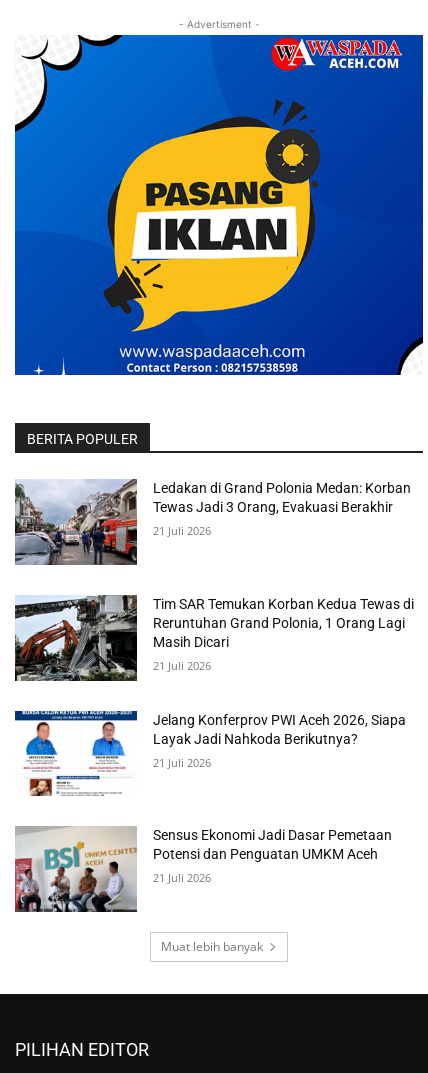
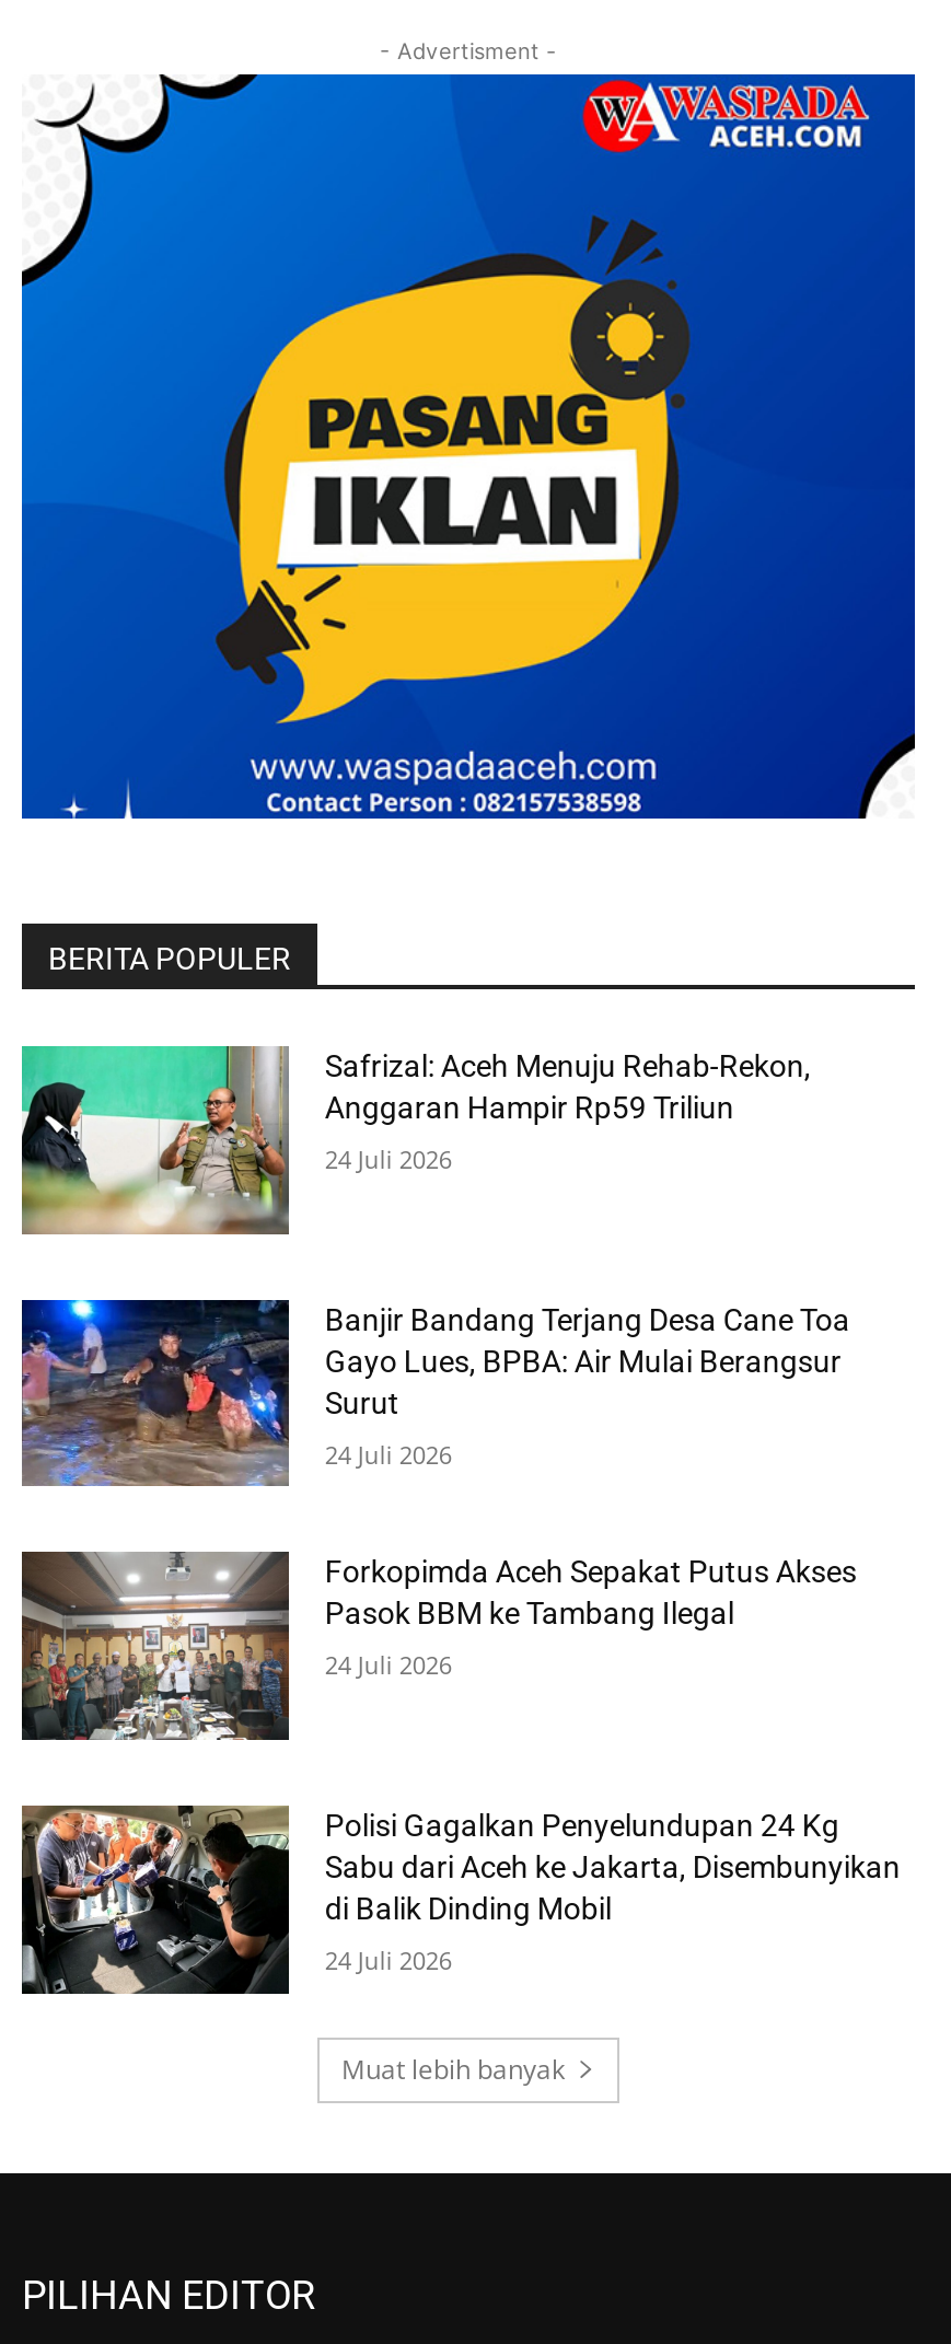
- [image]
- Ledakan di Grand Polonia Medan: Korban
- Tewas Jadi 3 Orang, Evakuasi Berakhir
+ [image]
+ Safrizal: Aceh Menuju Rehab-Rekon,
+ Anggaran Hampir Rp59 Triliun

- 21 Juli 2026
+ 24 Juli 2026

- [image]
- Tim SAR Temukan Korban Kedua Tewas di
- Reruntuhan Grand Polonia, 1 Orang Lagi
- Masih Dicari
+ [image]
+ Banjir Bandang Terjang Desa Cane Toa
+ Gayo Lues, BPBA: Air Mulai Berangsur
+ Surut

- 21 Juli 2026
+ 24 Juli 2026

- [image]
- Jelang Konferprov PWI Aceh 2026, Siapa
- Layak Jadi Nahkoda Berikutnya?
+ [image]
+ Forkopimda Aceh Sepakat Putus Akses
+ Pasok BBM ke Tambang Ilegal

- 21 Juli 2026
+ 24 Juli 2026

- [image]
- Sensus Ekonomi Jadi Dasar Pemetaan
- Potensi dan Penguatan UMKM Aceh
+ [image]
+ Polisi Gagalkan Penyelundupan 24 Kg
+ Sabu dari Aceh ke Jakarta, Disembunyikan
+ di Balik Dinding Mobil

- 21 Juli 2026
+ 24 Juli 2026
